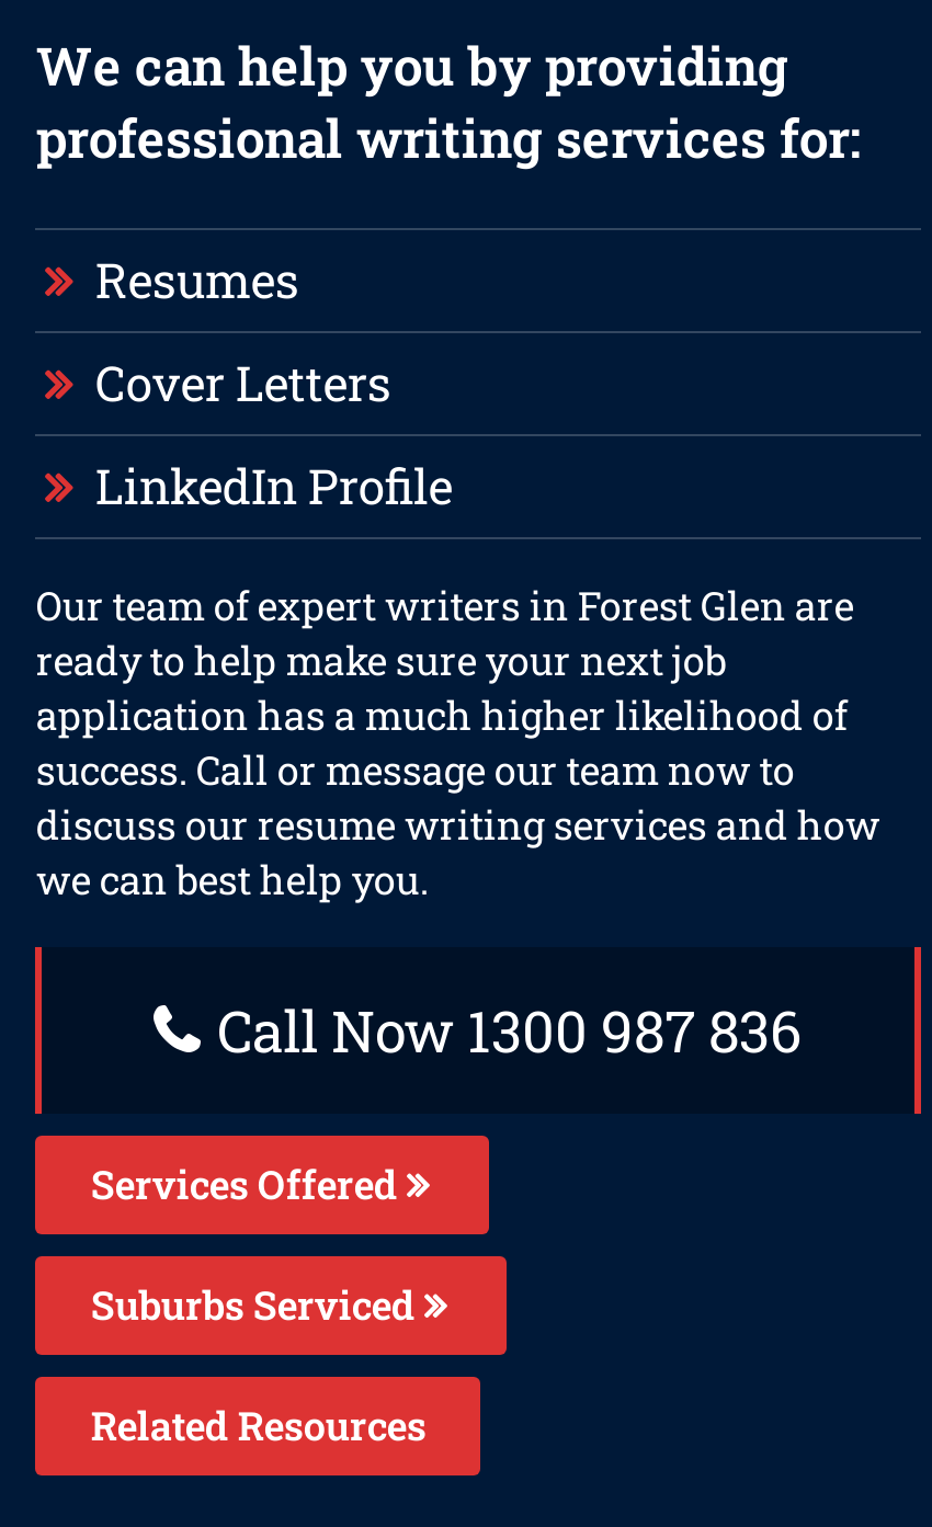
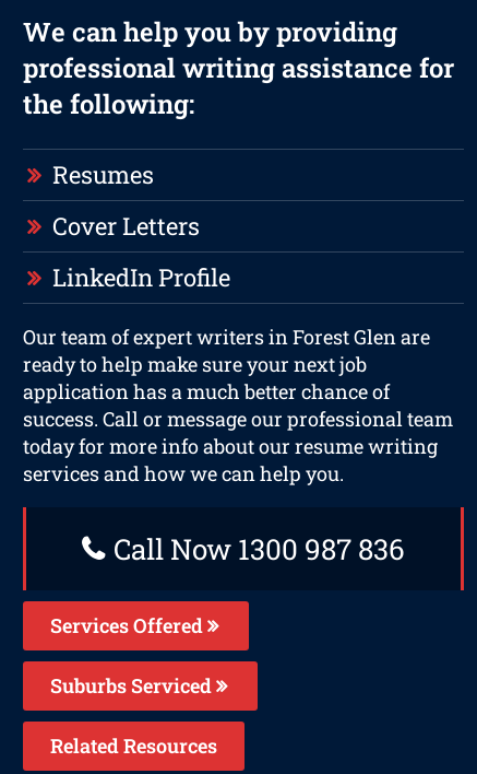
- professional writing services for:
+ professional writing assistance for
+ the following:

- application has a much higher likelihood of
- success. Call or message our team now to
- discuss our resume writing services and how
- we can best help you.
+ application has a much better chance of
+ success. Call or message our professional team
+ today for more info about our resume writing
+ services and how we can help you.
